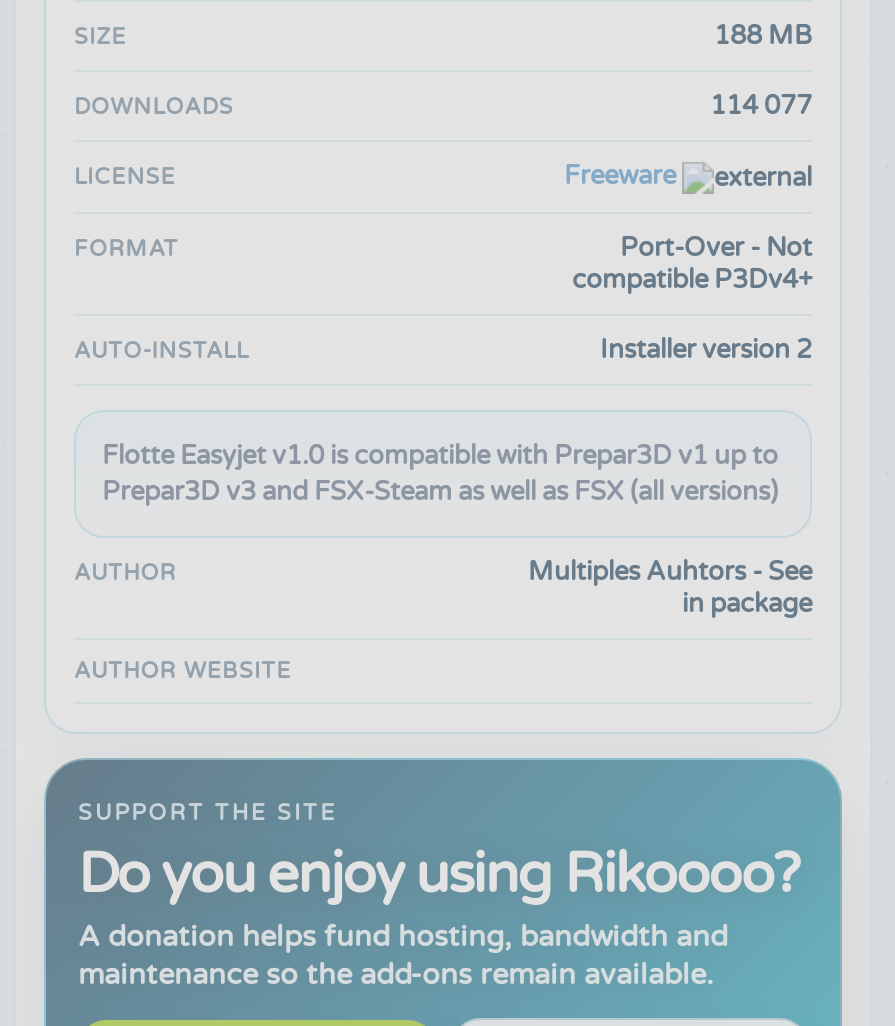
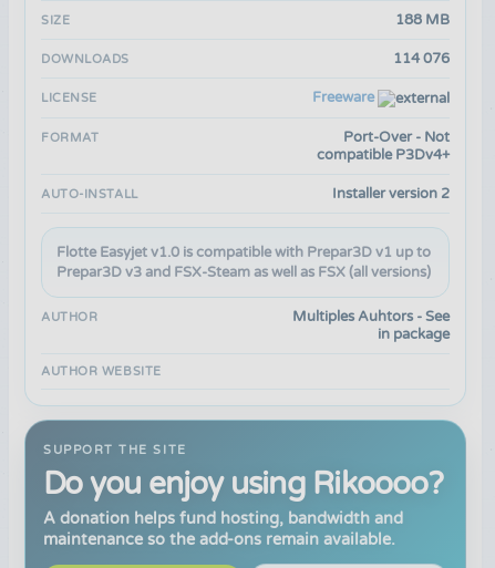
- 114 077
+ 114 076
